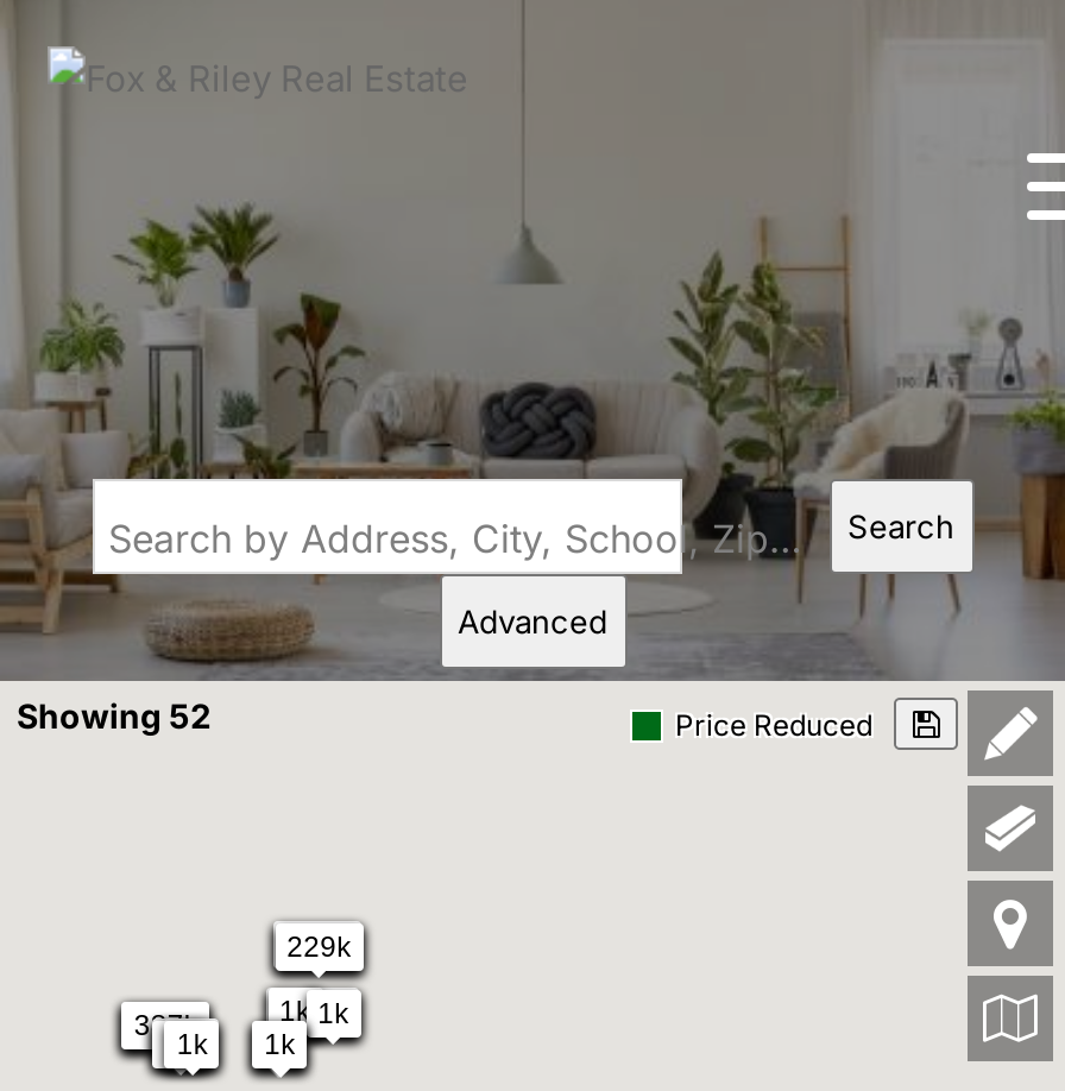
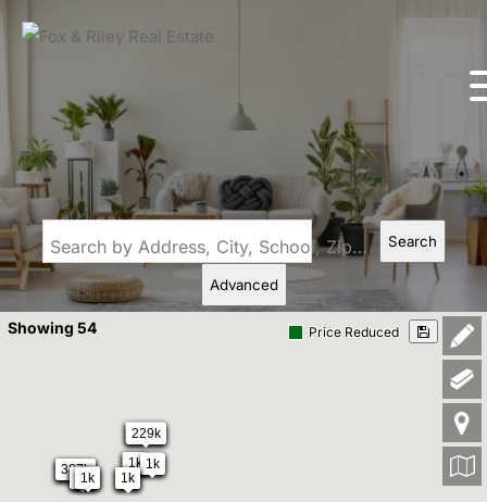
- Showing 52
+ Showing 54
